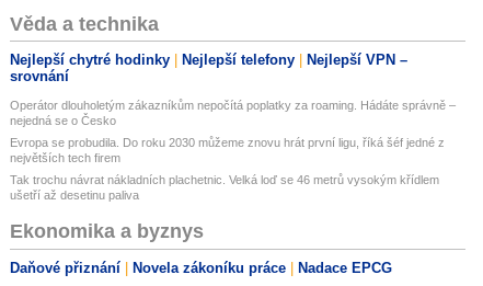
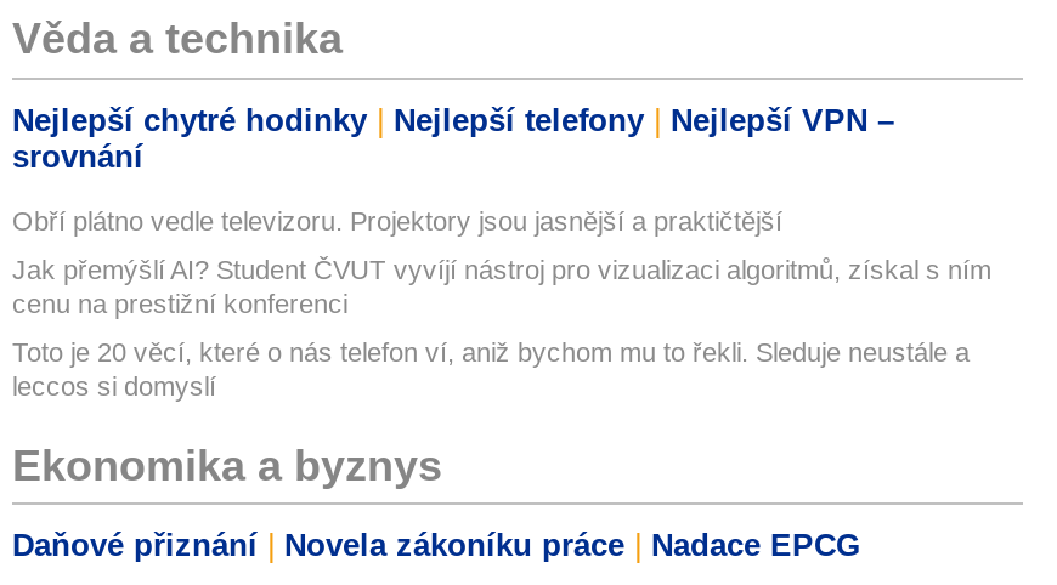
- Operátor dlouholetým zákazníkům nepočítá poplatky za roaming. Hádáte správně –
- nejedná se o Česko
+ Obří plátno vedle televizoru. Projektory jsou jasnější a praktičtější

- Evropa se probudila. Do roku 2030 můžeme znovu hrát první ligu, říká šéf jedné z
- největších tech firem
+ Jak přemýšlí AI? Student ČVUT vyvíjí nástroj pro vizualizaci algoritmů, získal s ním
+ cenu na prestižní konferenci

- Tak trochu návrat nákladních plachetnic. Velká loď se 46 metrů vysokým křídlem
- ušetří až desetinu paliva
+ Toto je 20 věcí, které o nás telefon ví, aniž bychom mu to řekli. Sleduje neustále a
+ leccos si domyslí
